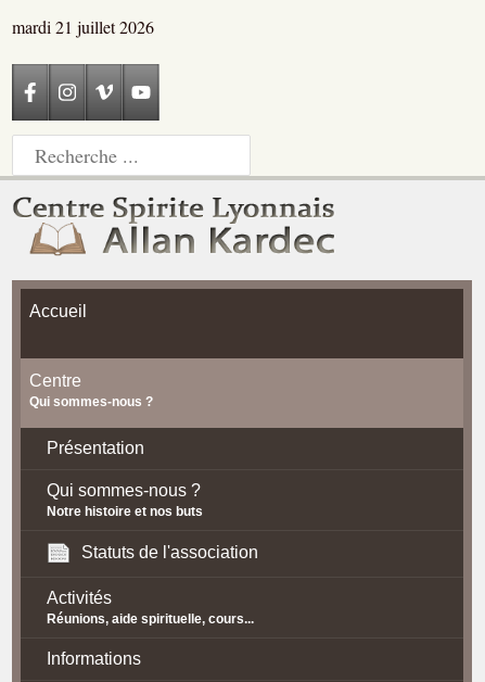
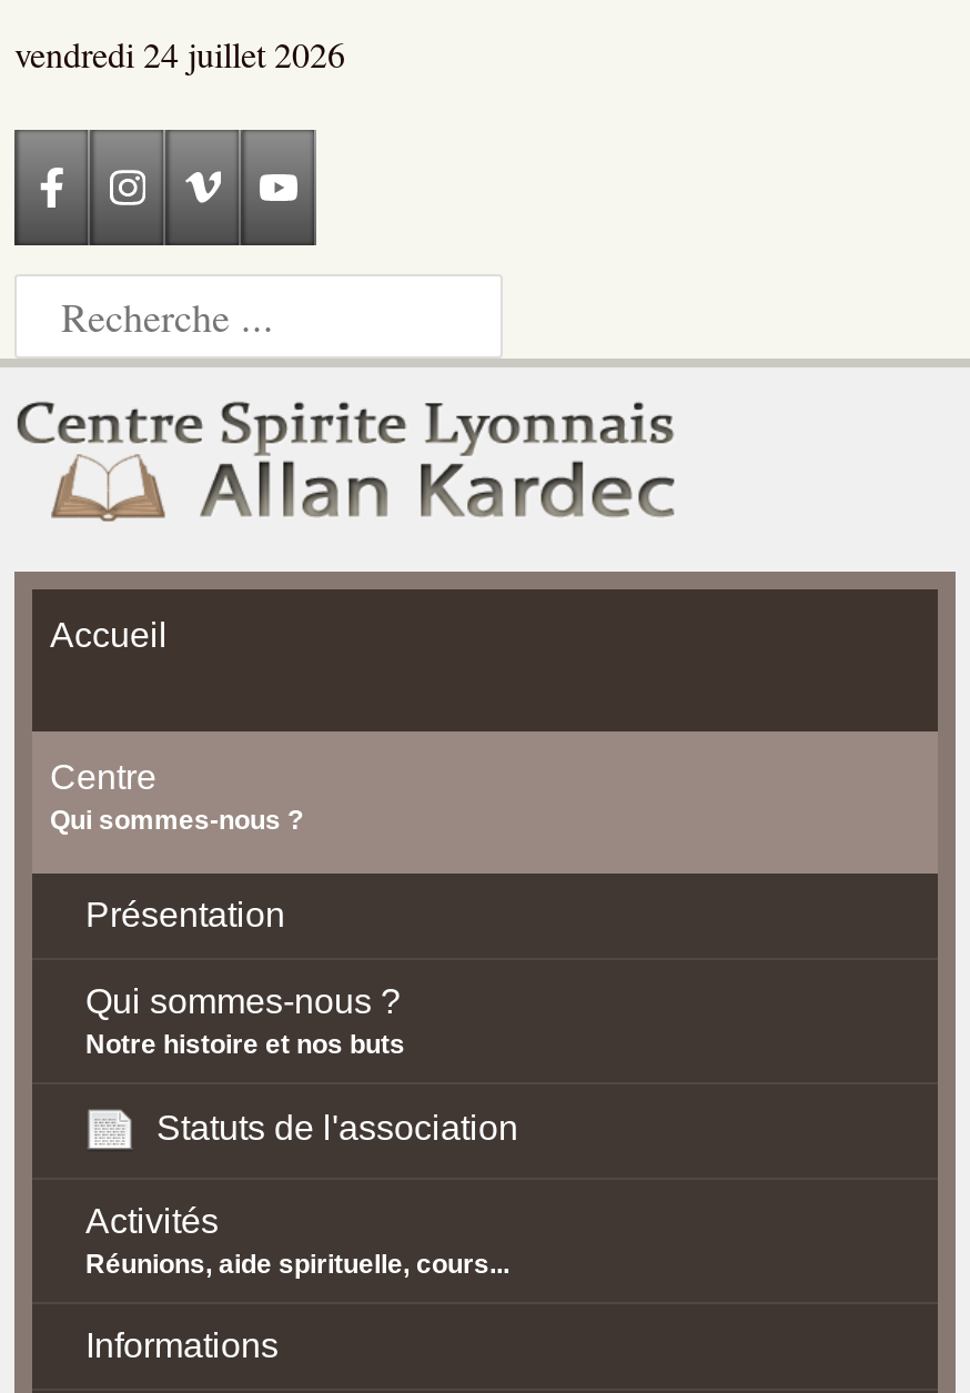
- mardi 21 juillet 2026
+ vendredi 24 juillet 2026
